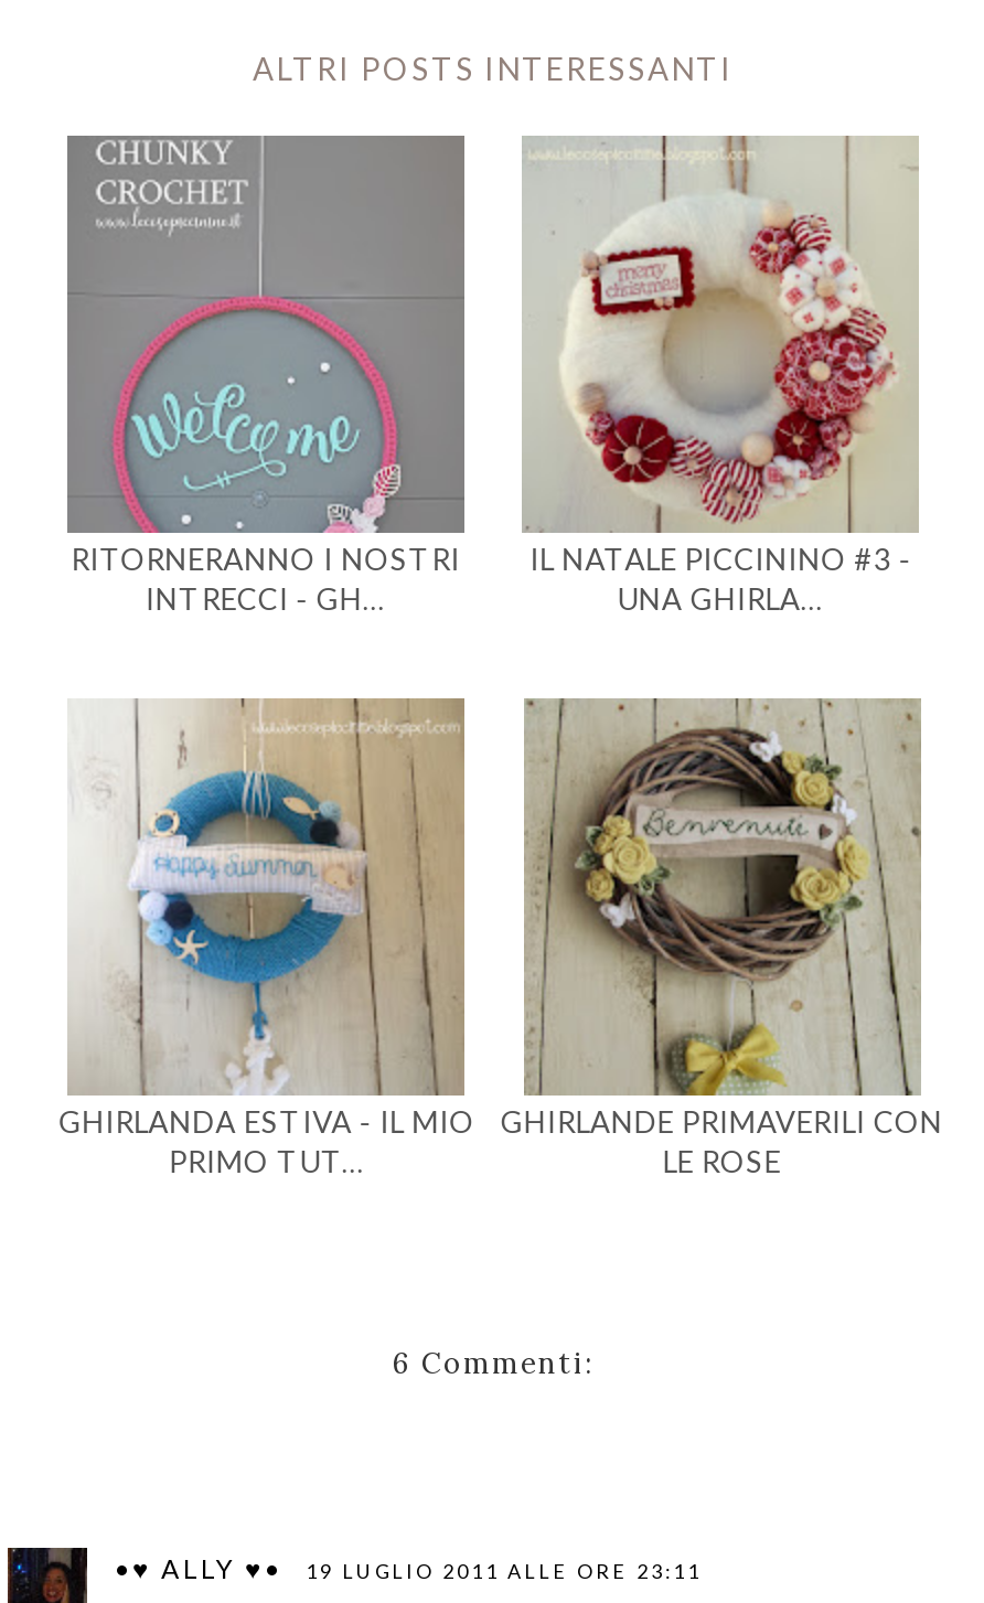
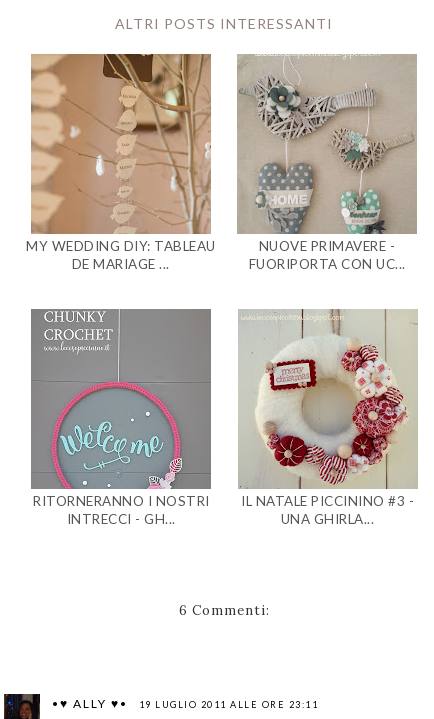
+ [image]
+ MY WEDDING DIY: TABLEAU
+ DE MARIAGE ...

+ [image]
+ NUOVE PRIMAVERE -
+ FUORIPORTA CON UC...

moved down: [image] | RITORNERANNO I NOSTRI | INTRECCI - GH... | IL NATALE PICCININO #3 - | UNA GHIRLA...

- [image]
- GHIRLANDA ESTIVA - IL MIO
- PRIMO TUT...

- [image]
- GHIRLANDE PRIMAVERILI CON
- LE ROSE
